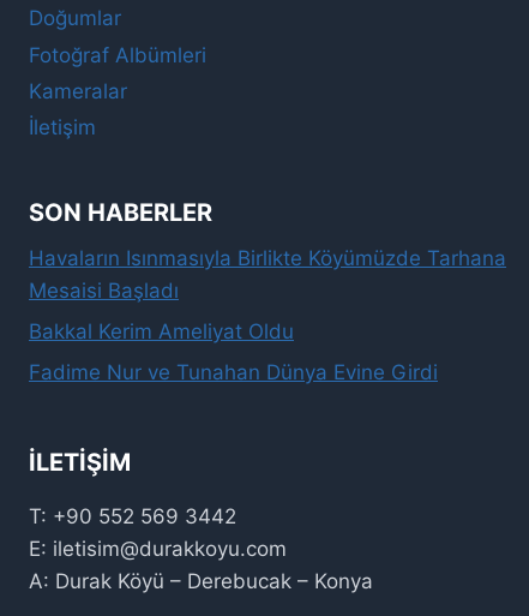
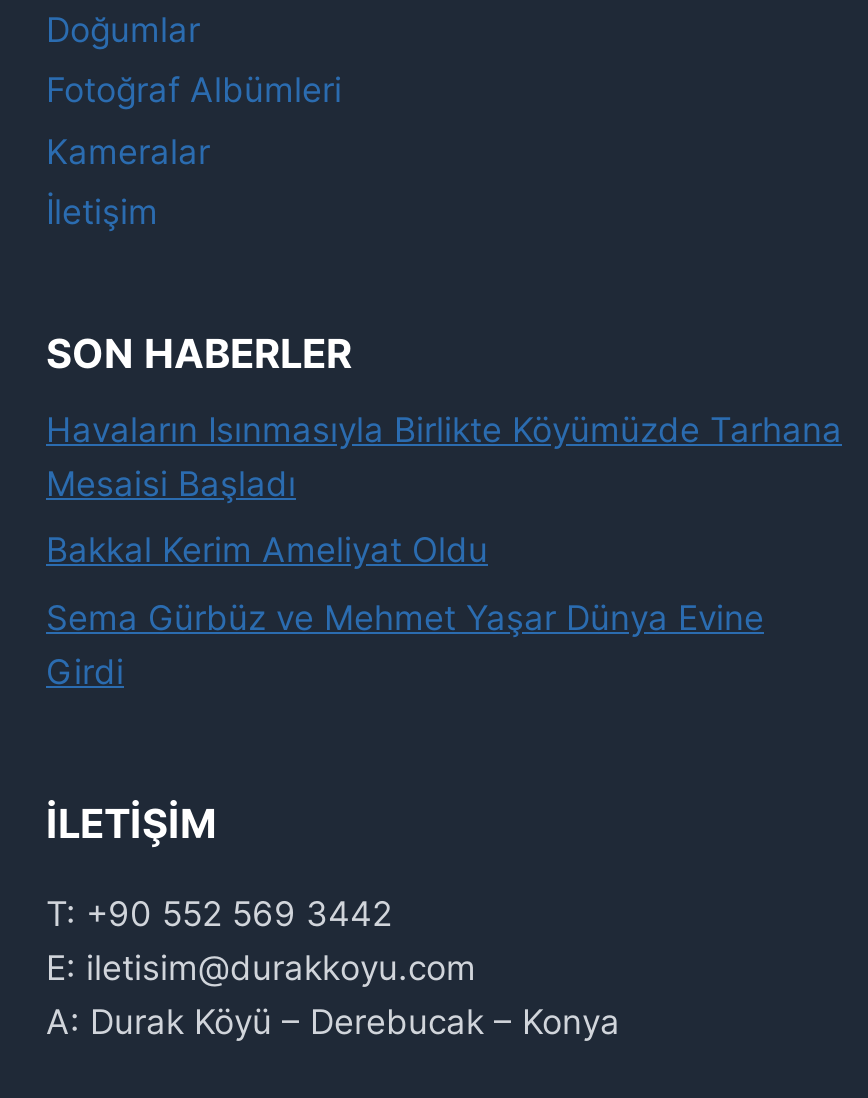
- Fadime Nur ve Tunahan Dünya Evine Girdi
+ Sema Gürbüz ve Mehmet Yaşar Dünya Evine
+ Girdi
